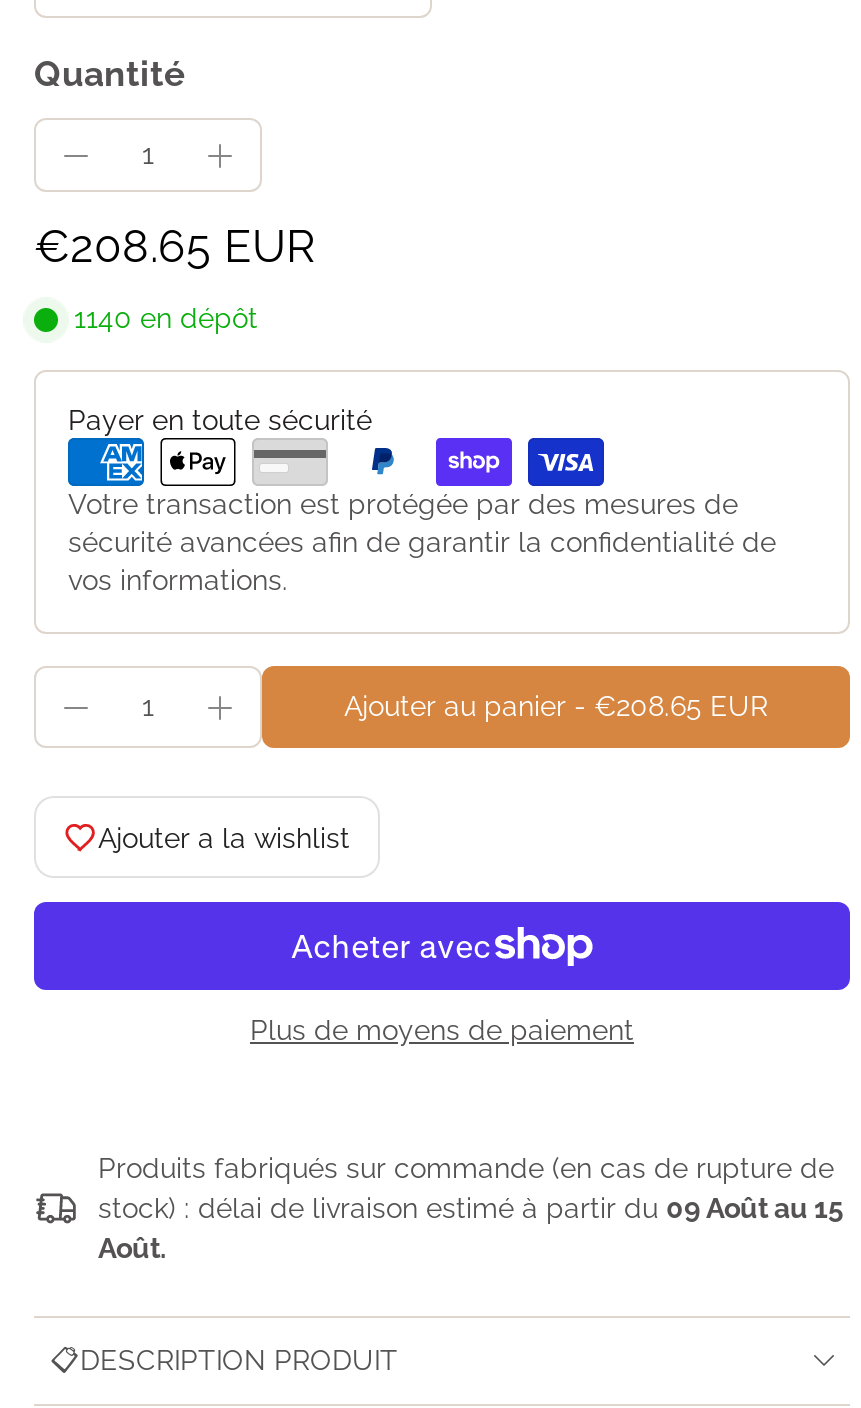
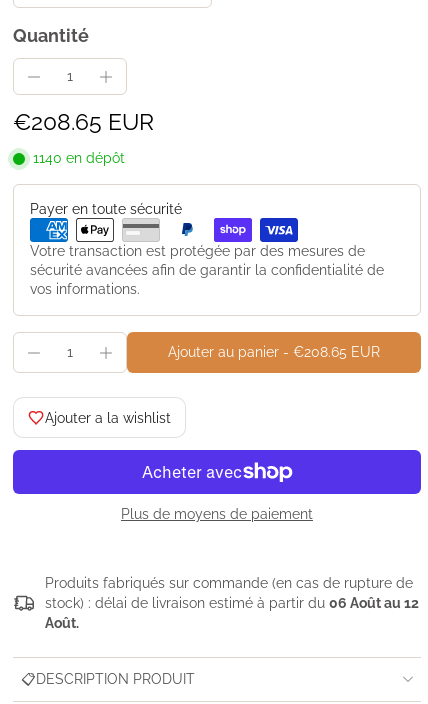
- stock) : délai de livraison estimé à partir du 09 Août au 15
+ stock) : délai de livraison estimé à partir du 06 Août au 12
